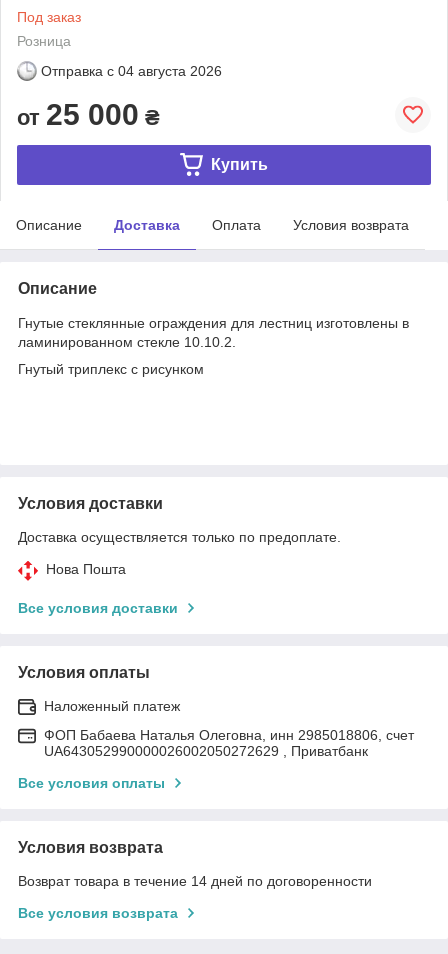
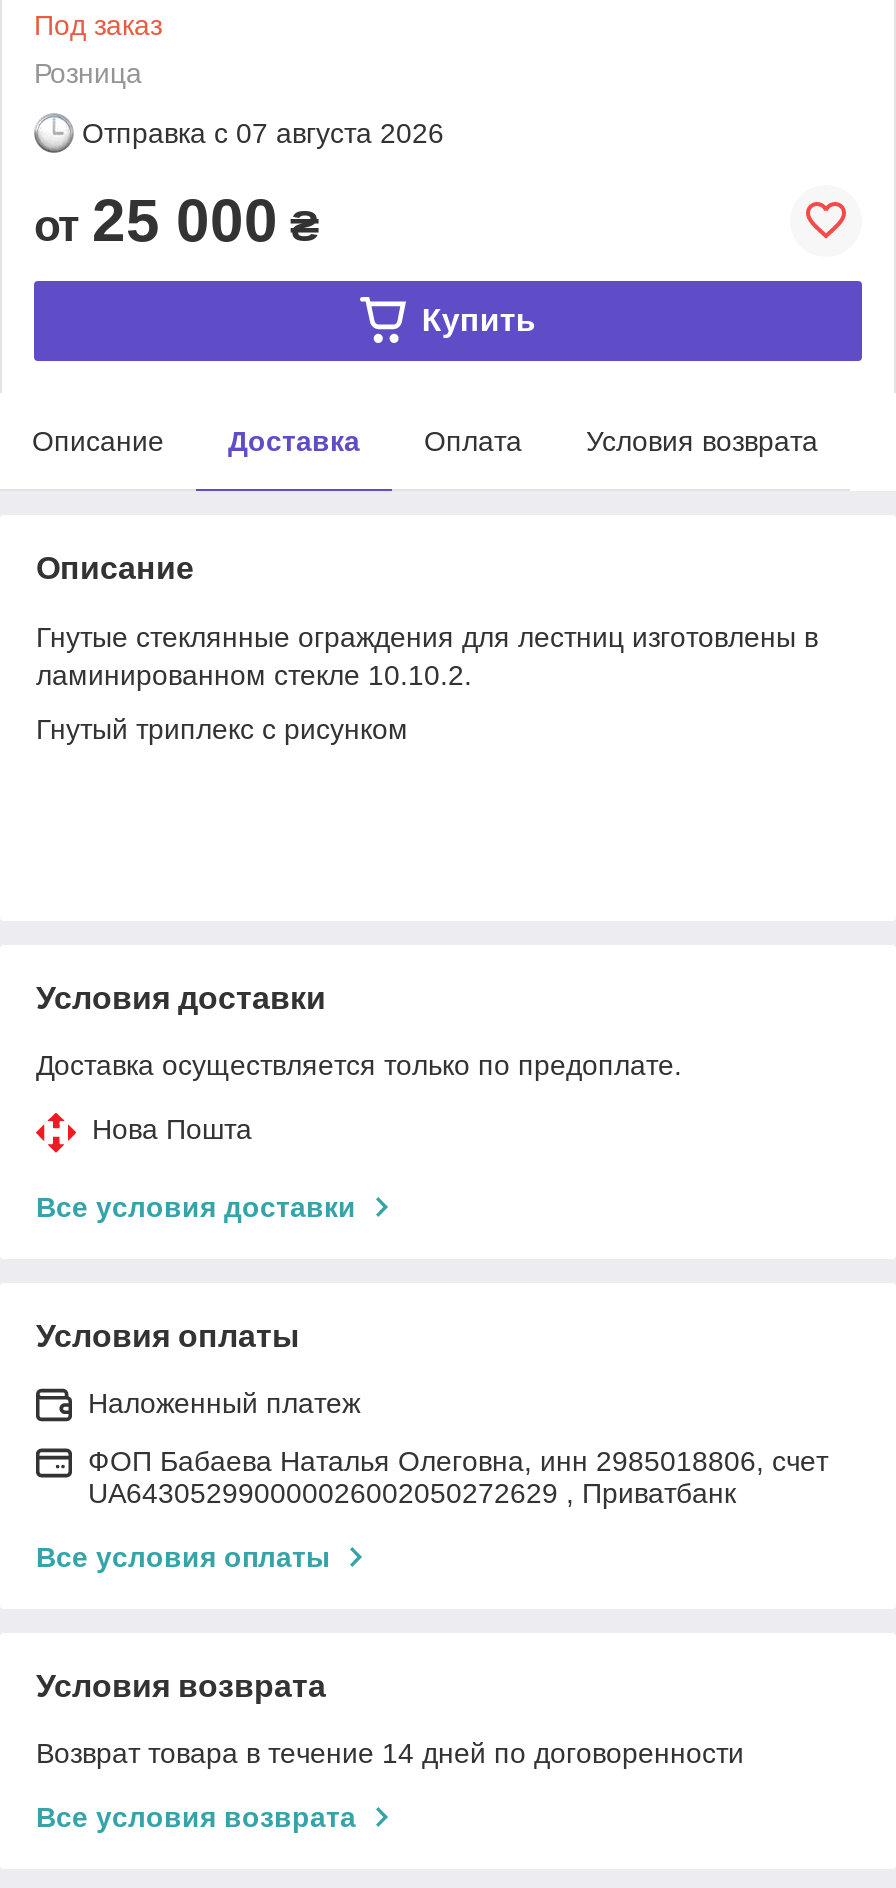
- Отправка с 04 августа 2026
+ Отправка с 07 августа 2026
